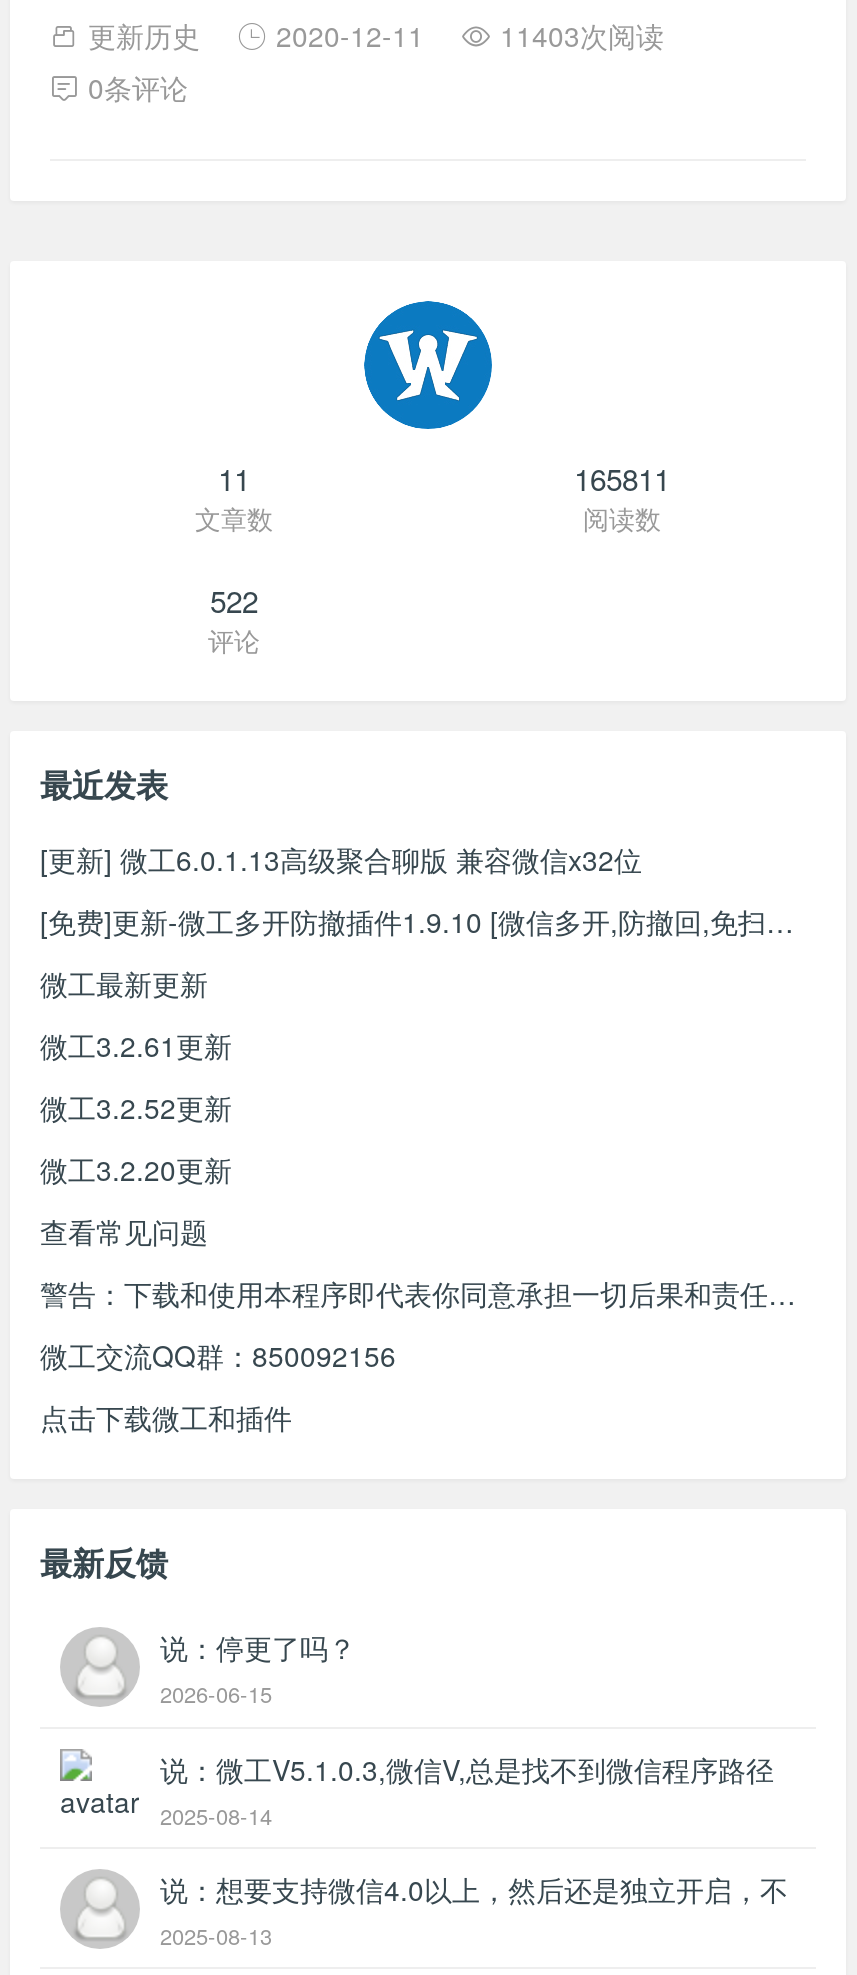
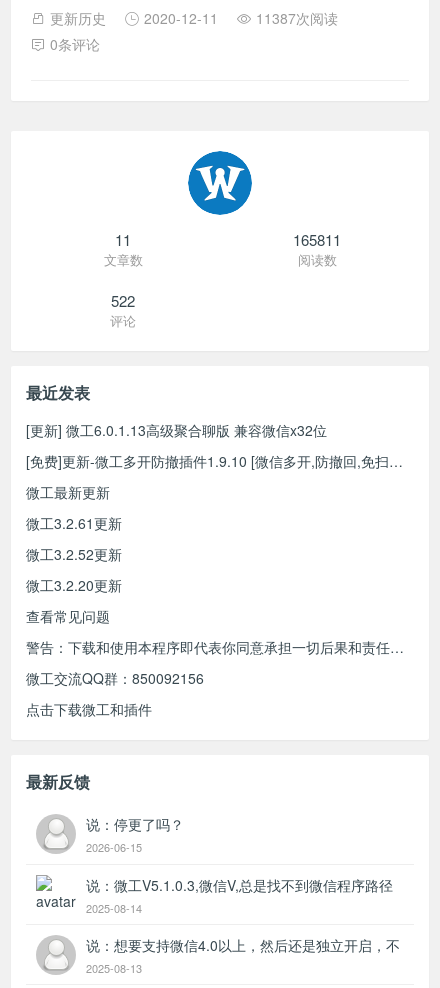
- 更新历史 2020-12-11 11403次阅读
+ 更新历史 2020-12-11 11387次阅读
